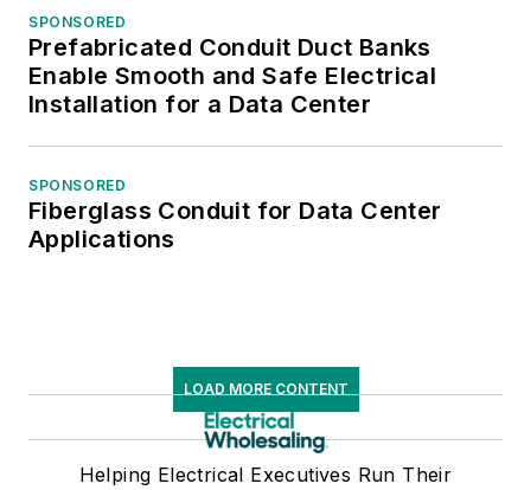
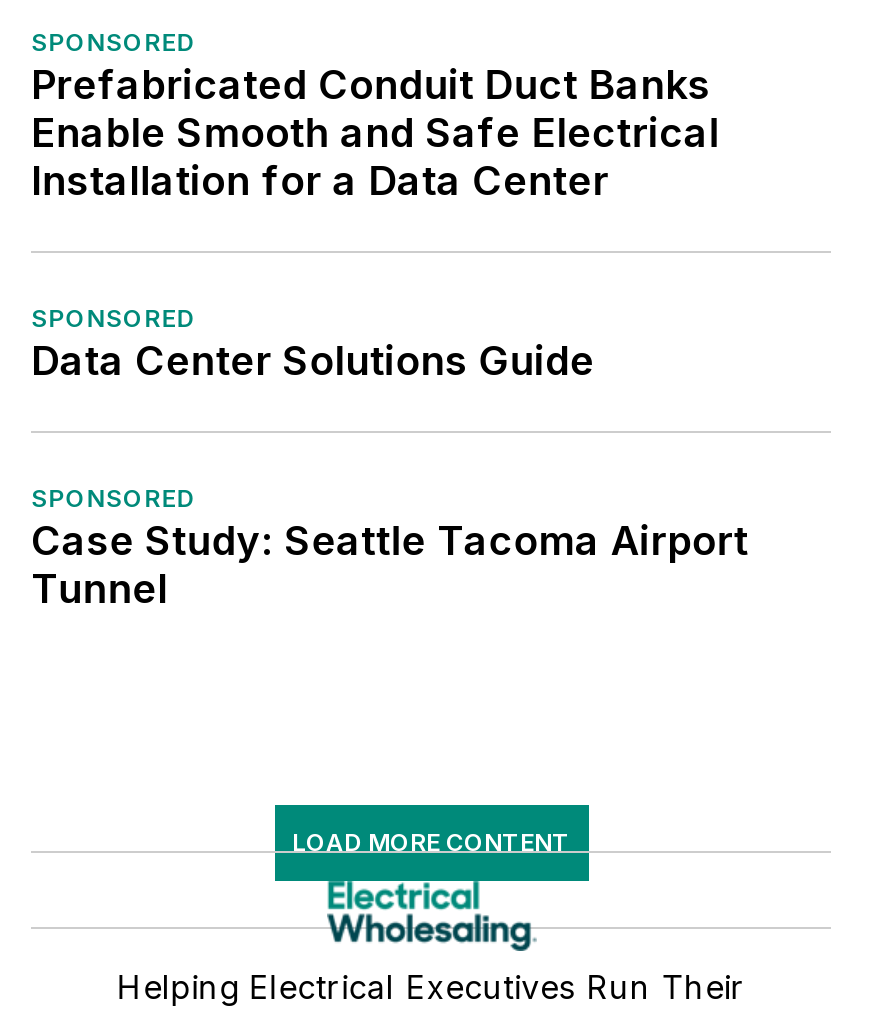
- Fiberglass Conduit for Data Center
- Applications
+ Data Center Solutions Guide
+ SPONSORED
+ Case Study: Seattle Tacoma Airport
+ Tunnel
